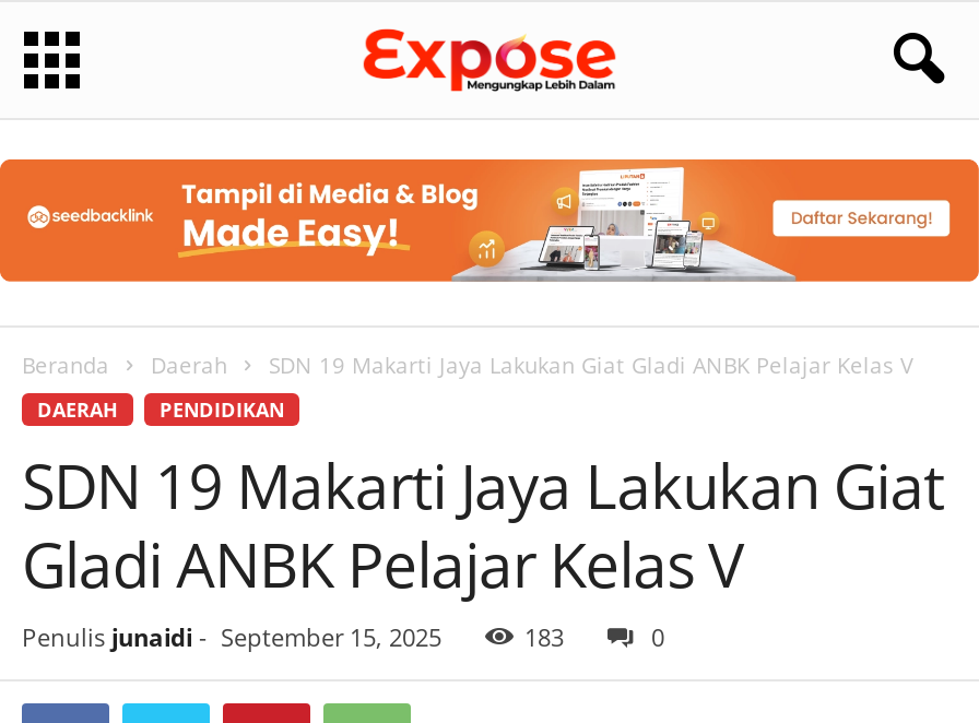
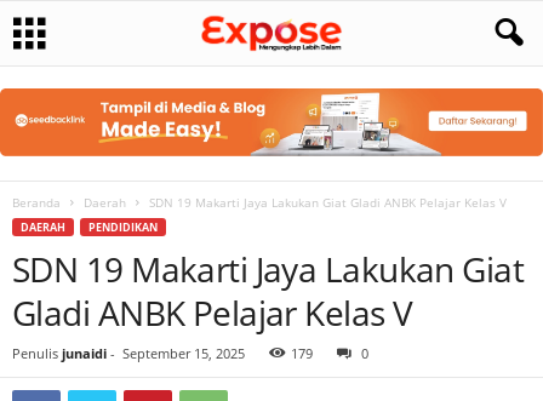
- 183
+ 179
